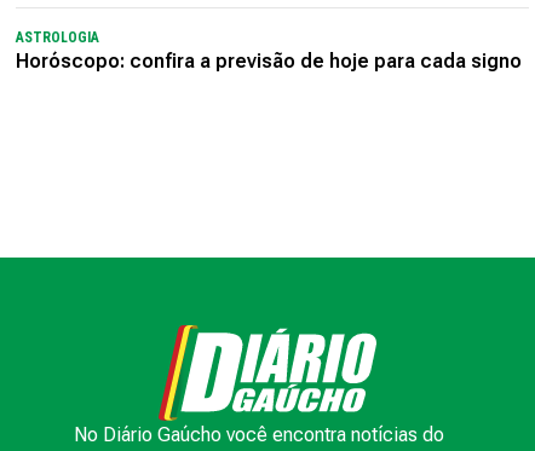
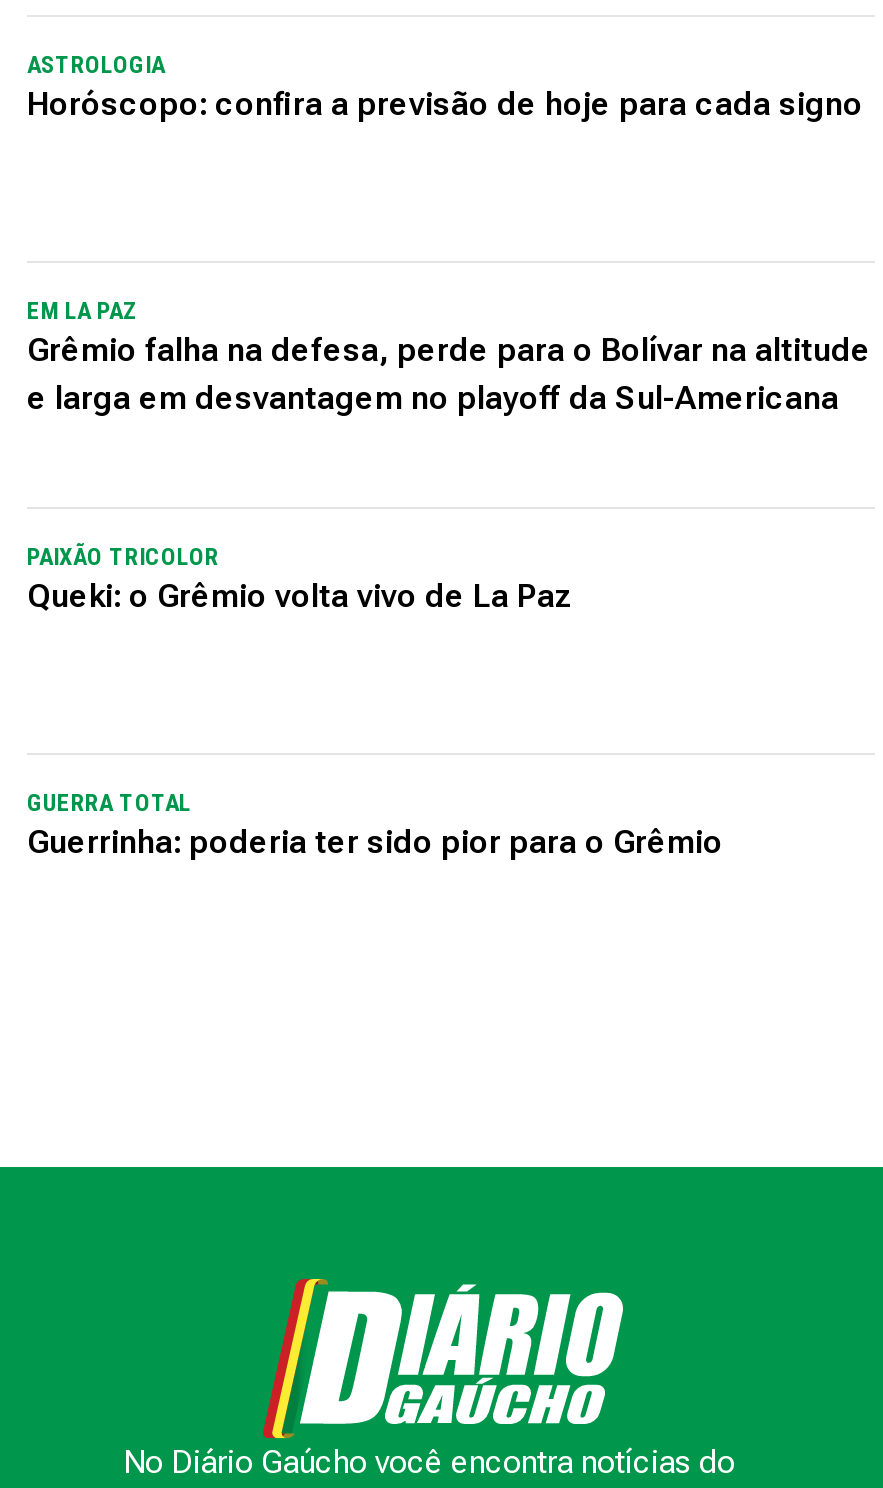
+ EM LA PAZ
+ Grêmio falha na defesa, perde para o Bolívar na altitude
+ e larga em desvantagem no playoff da Sul-Americana

+ PAIXÃO TRICOLOR
+ Queki: o Grêmio volta vivo de La Paz

+ GUERRA TOTAL
+ Guerrinha: poderia ter sido pior para o Grêmio
